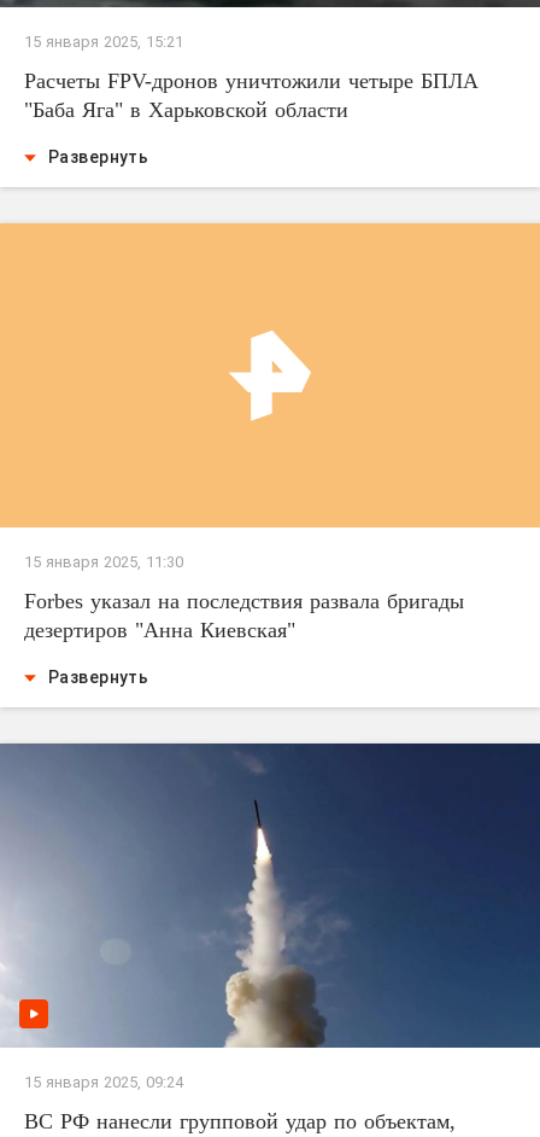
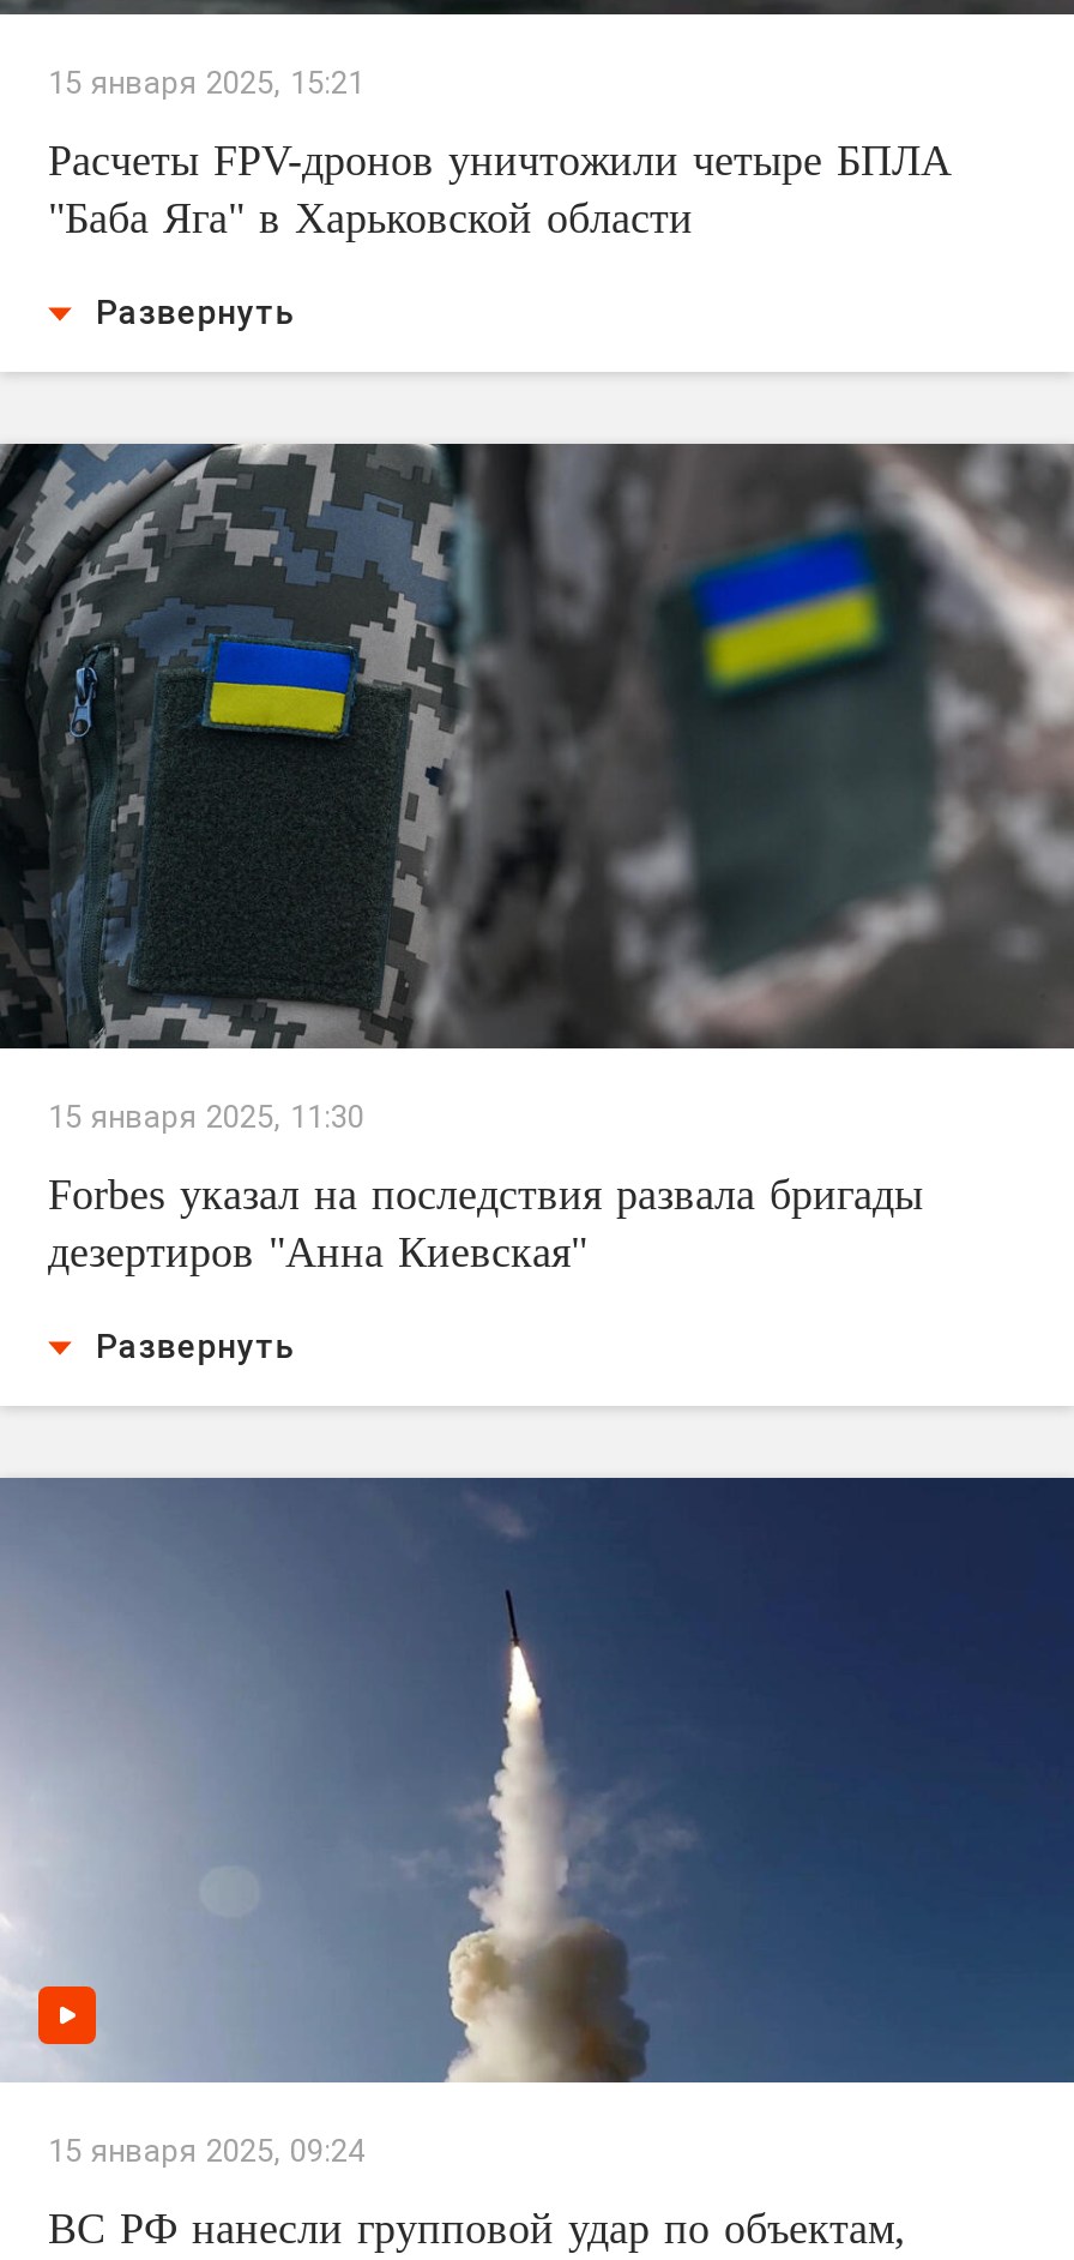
+ [image]
